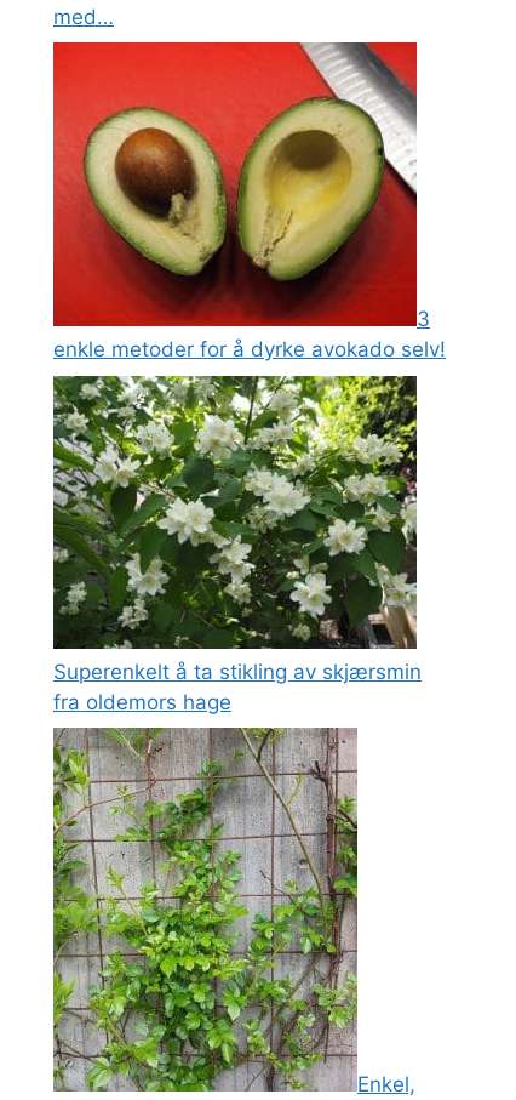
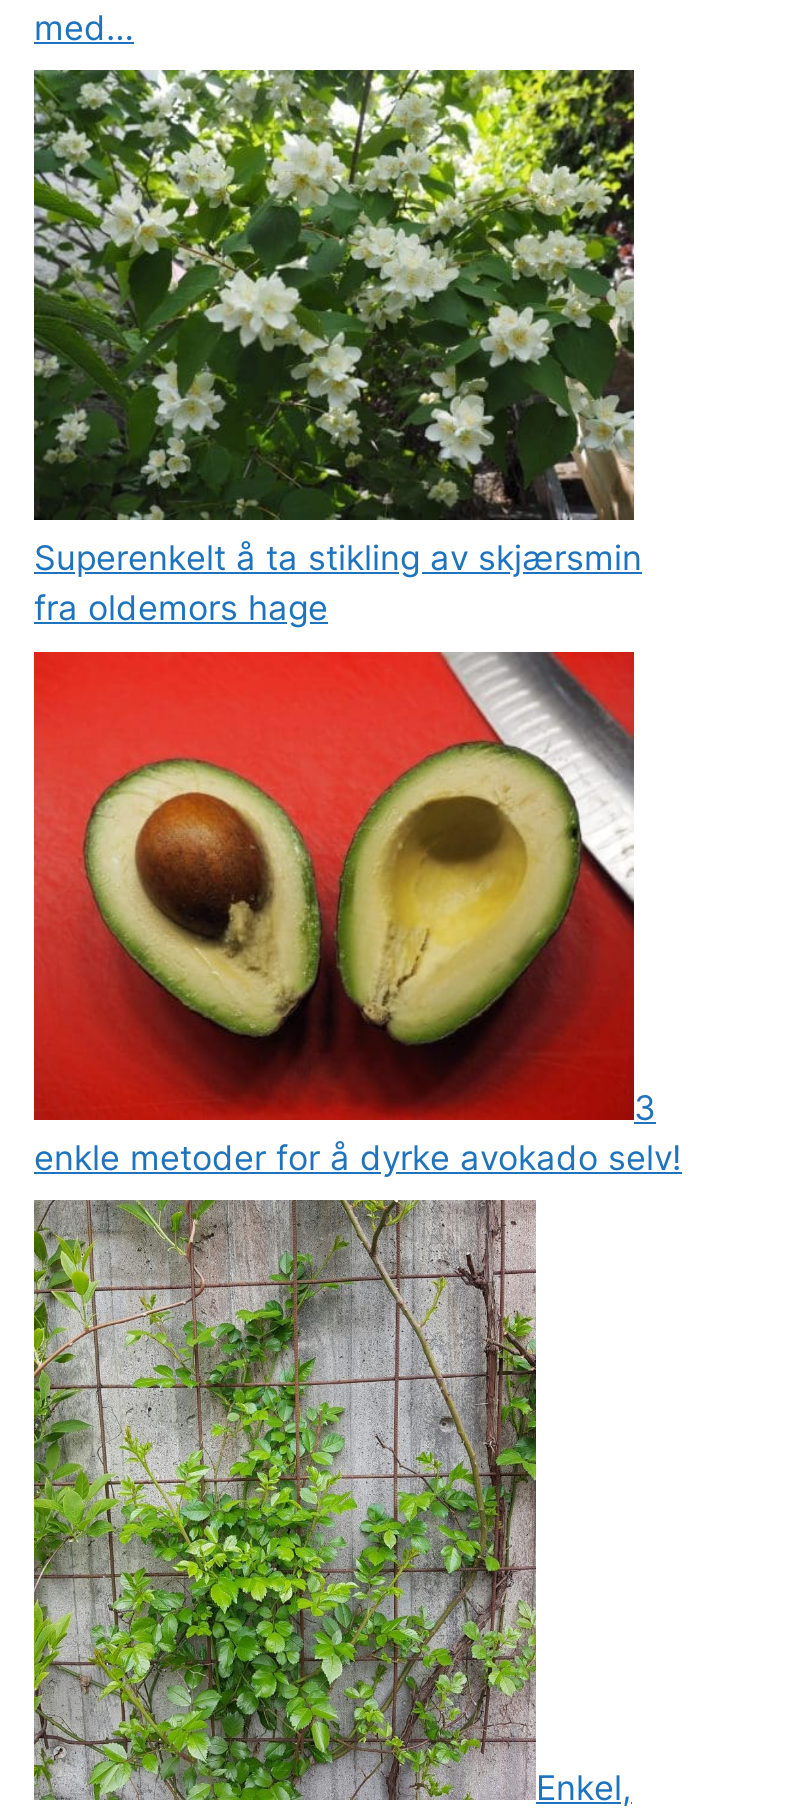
moved down: [image] | 3 | enkle metoder for å dyrke avokado selv!

moved up: [image] | Superenkelt å ta stikling av skjærsmin | fra oldemors hage
